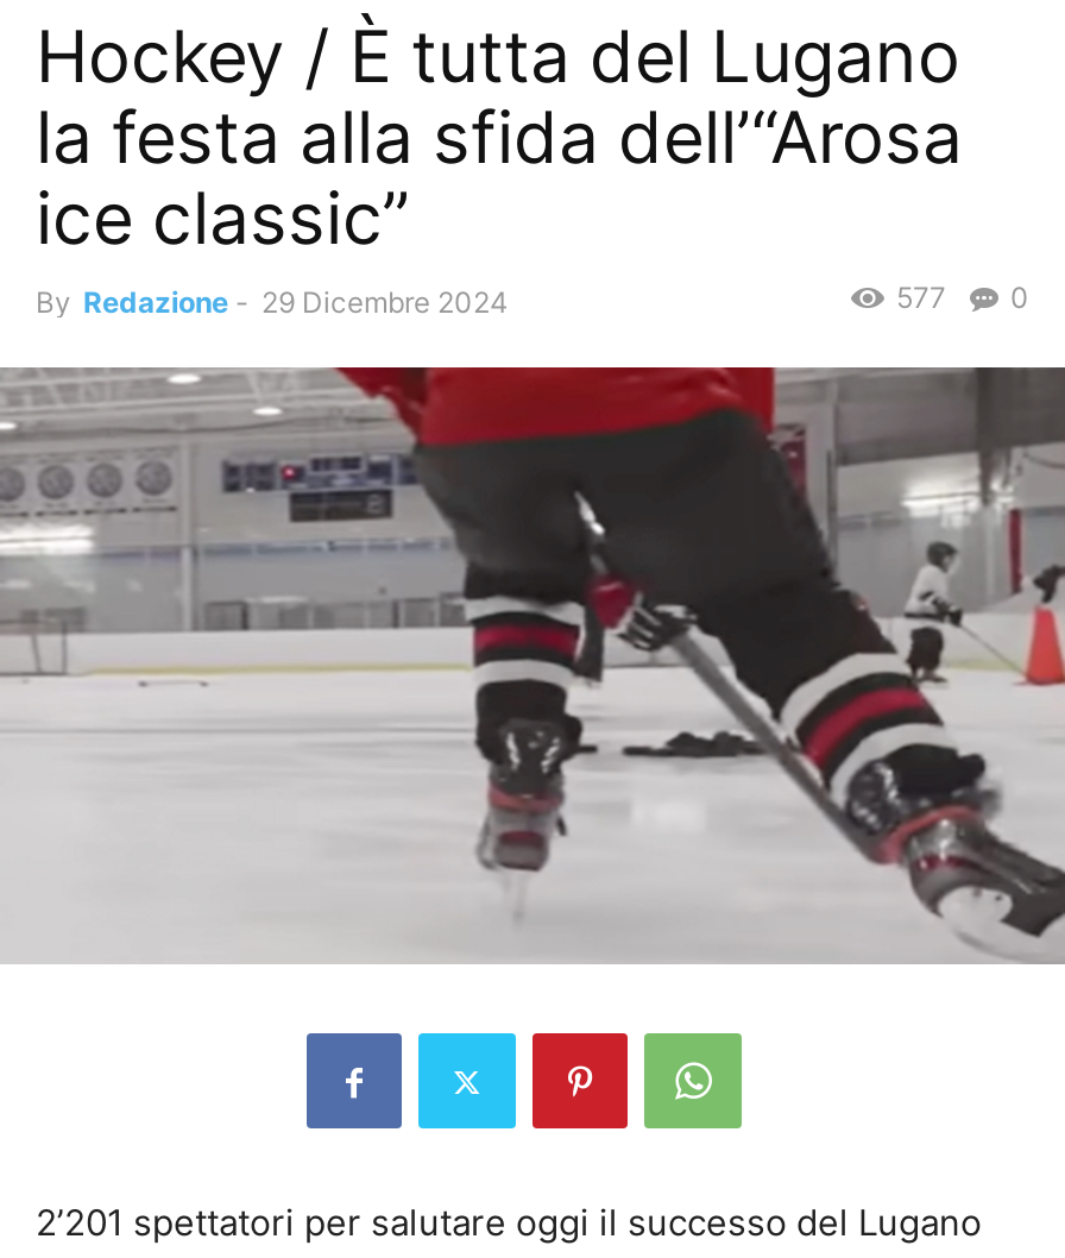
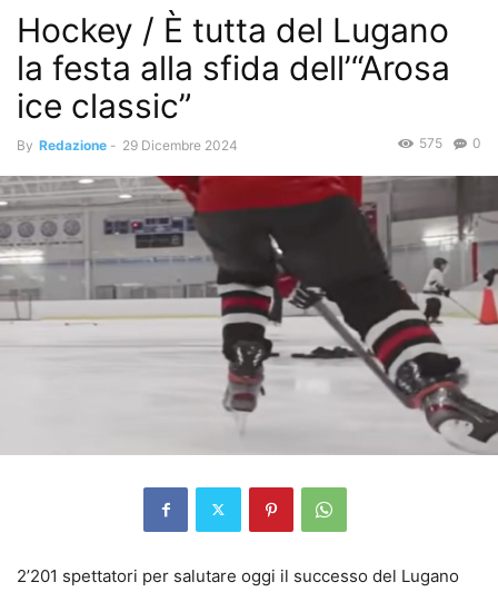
- 577 0
+ 575 0
